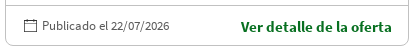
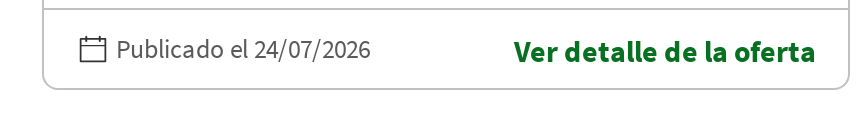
- Publicado el 22/07/2026
+ Publicado el 24/07/2026
